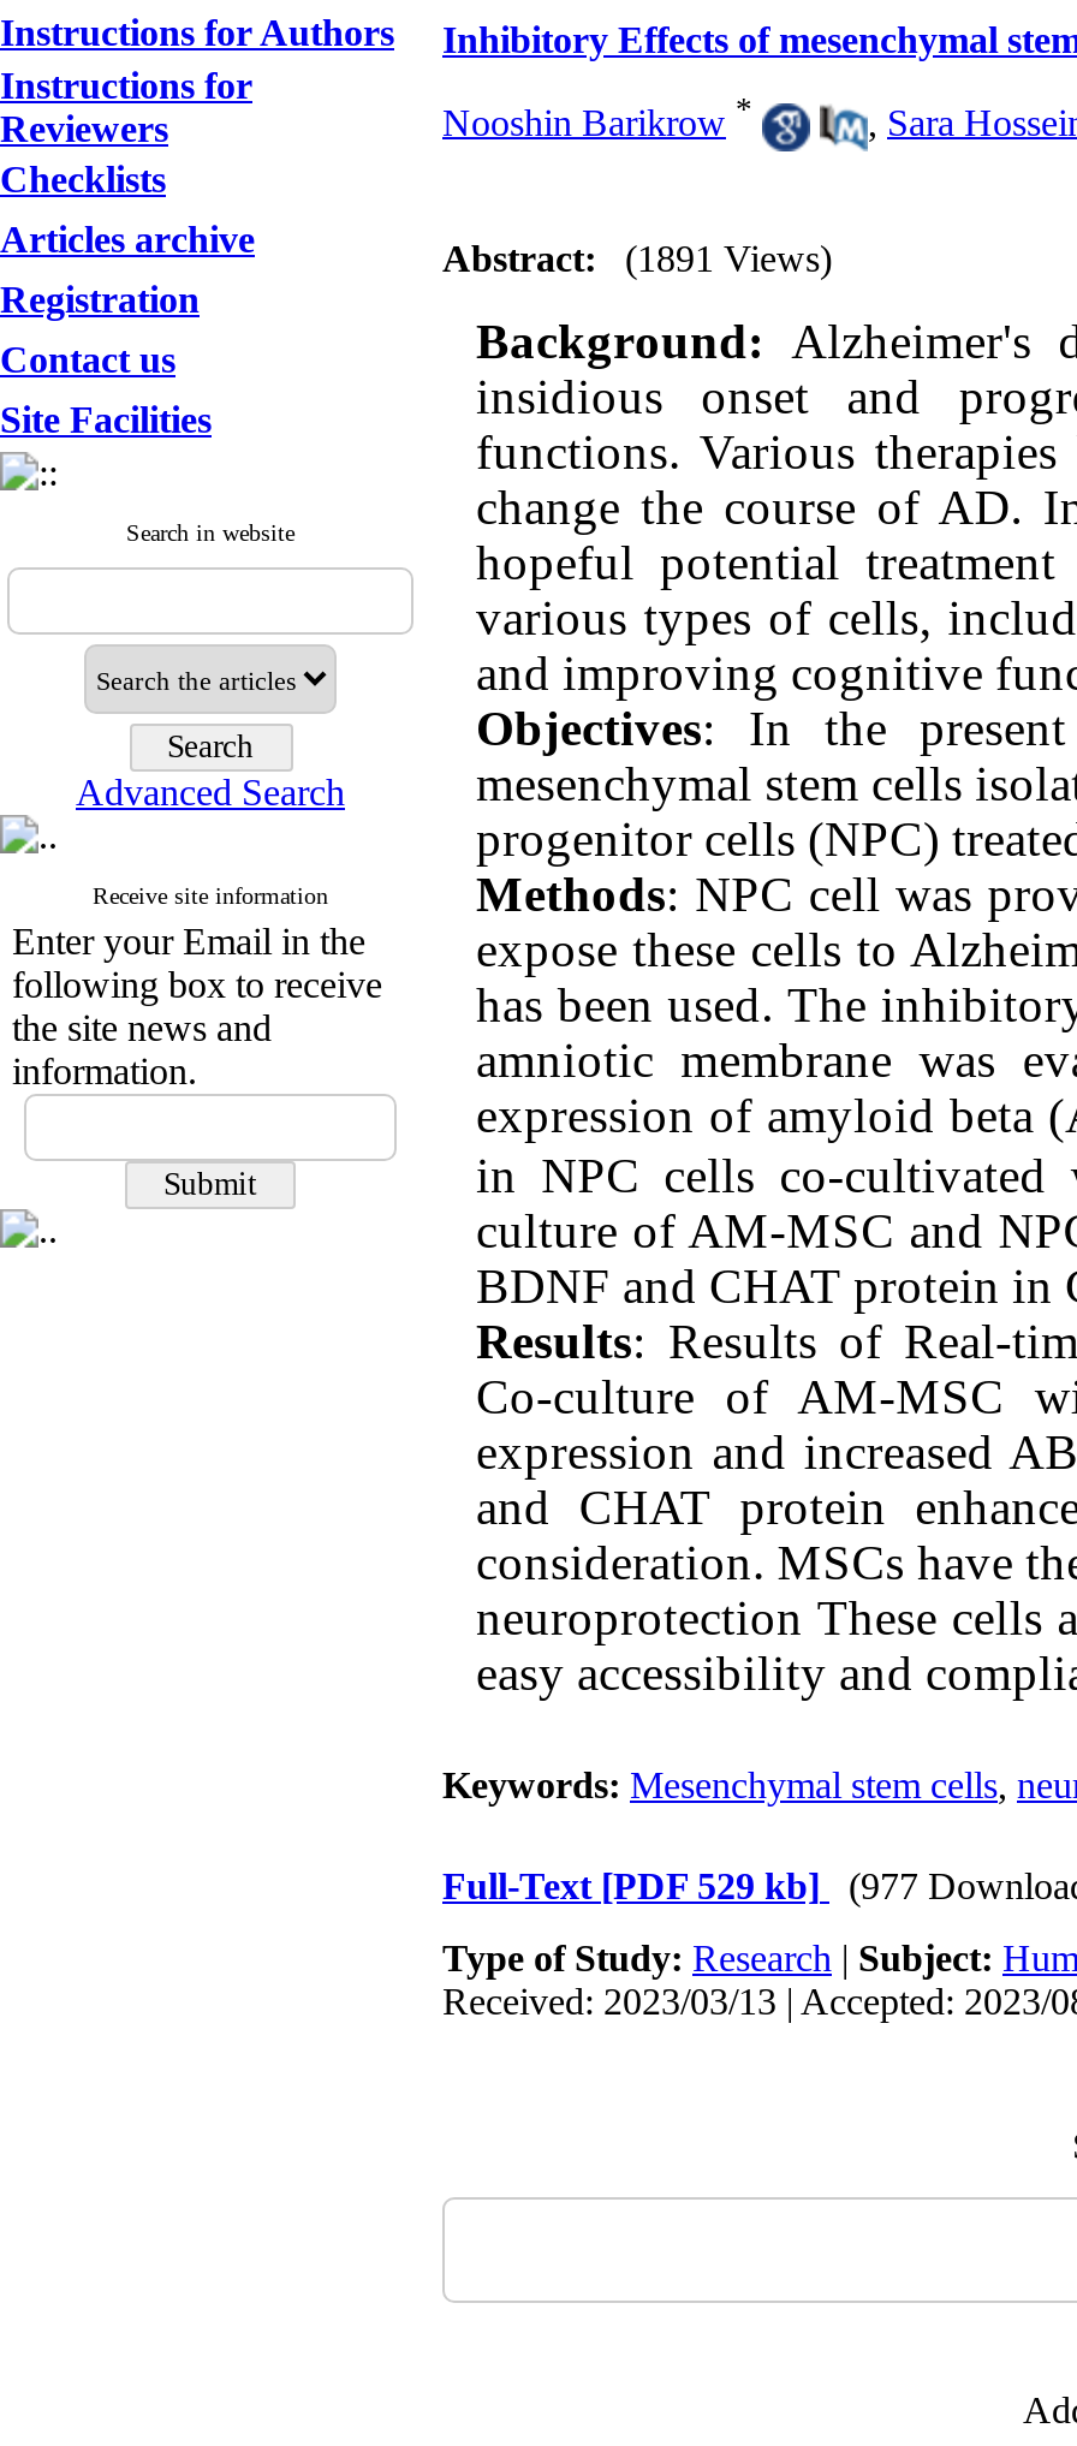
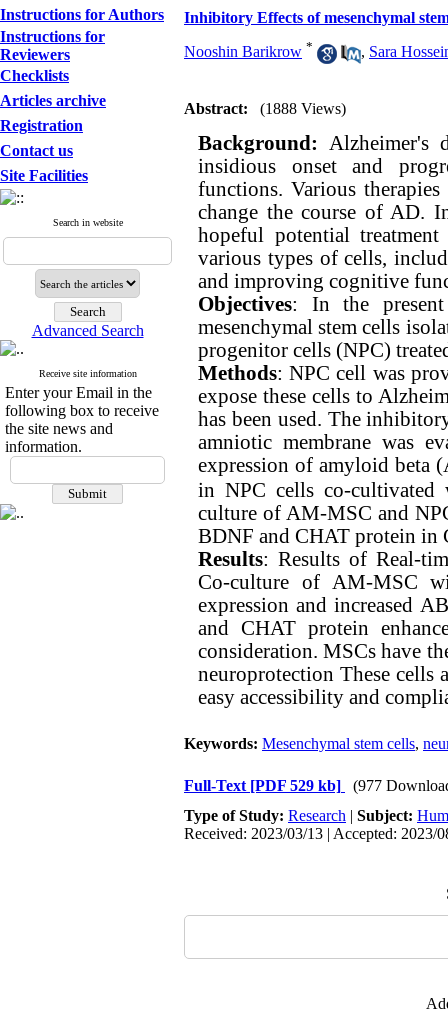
- Abstract: (1891 Views)
+ Abstract: (1888 Views)
